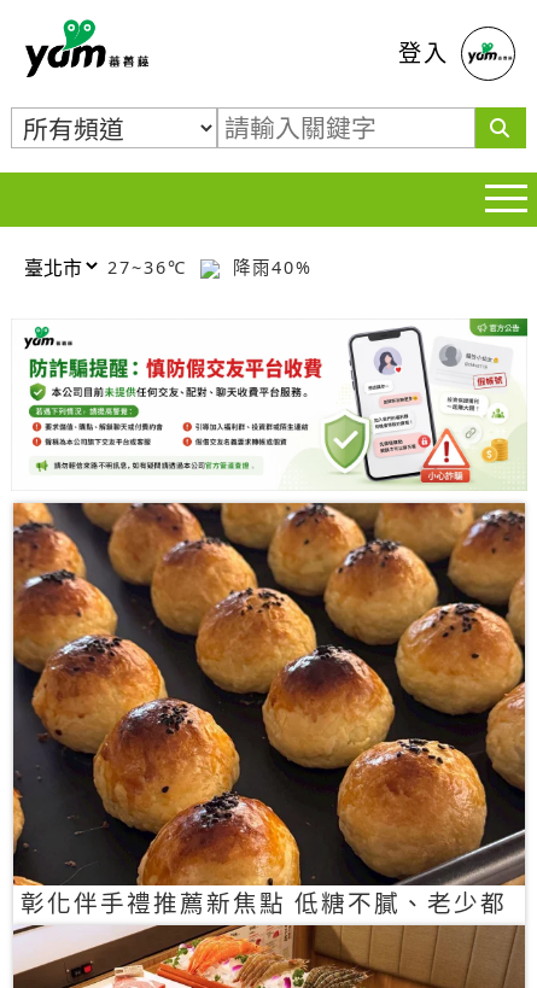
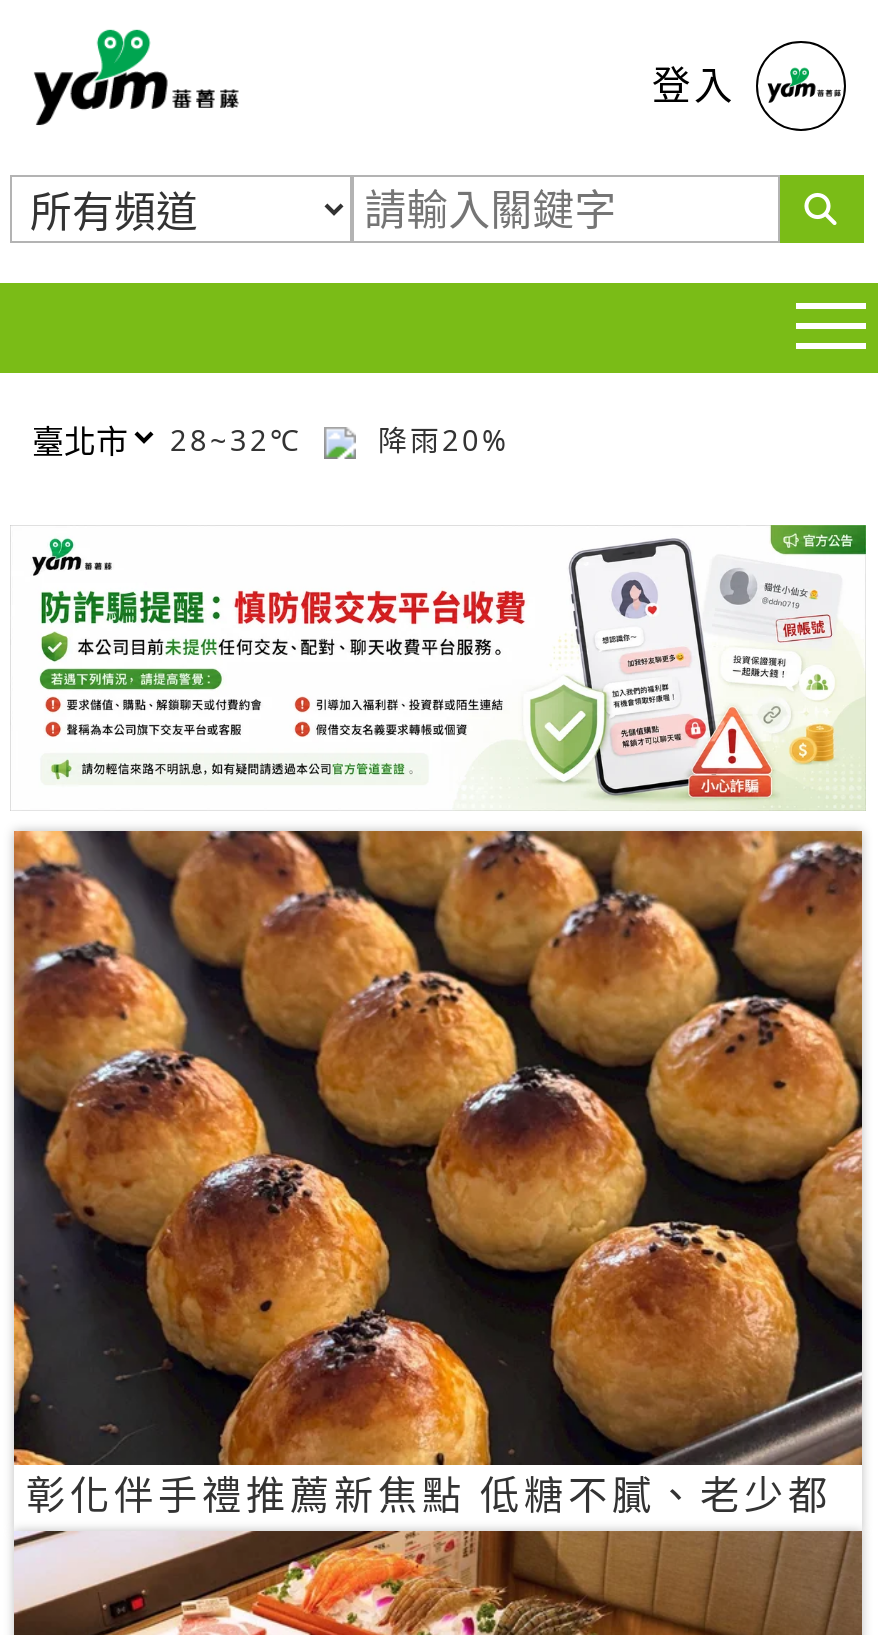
- 27~36℃
+ 28~32℃

- 降雨40%
+ 降雨20%
